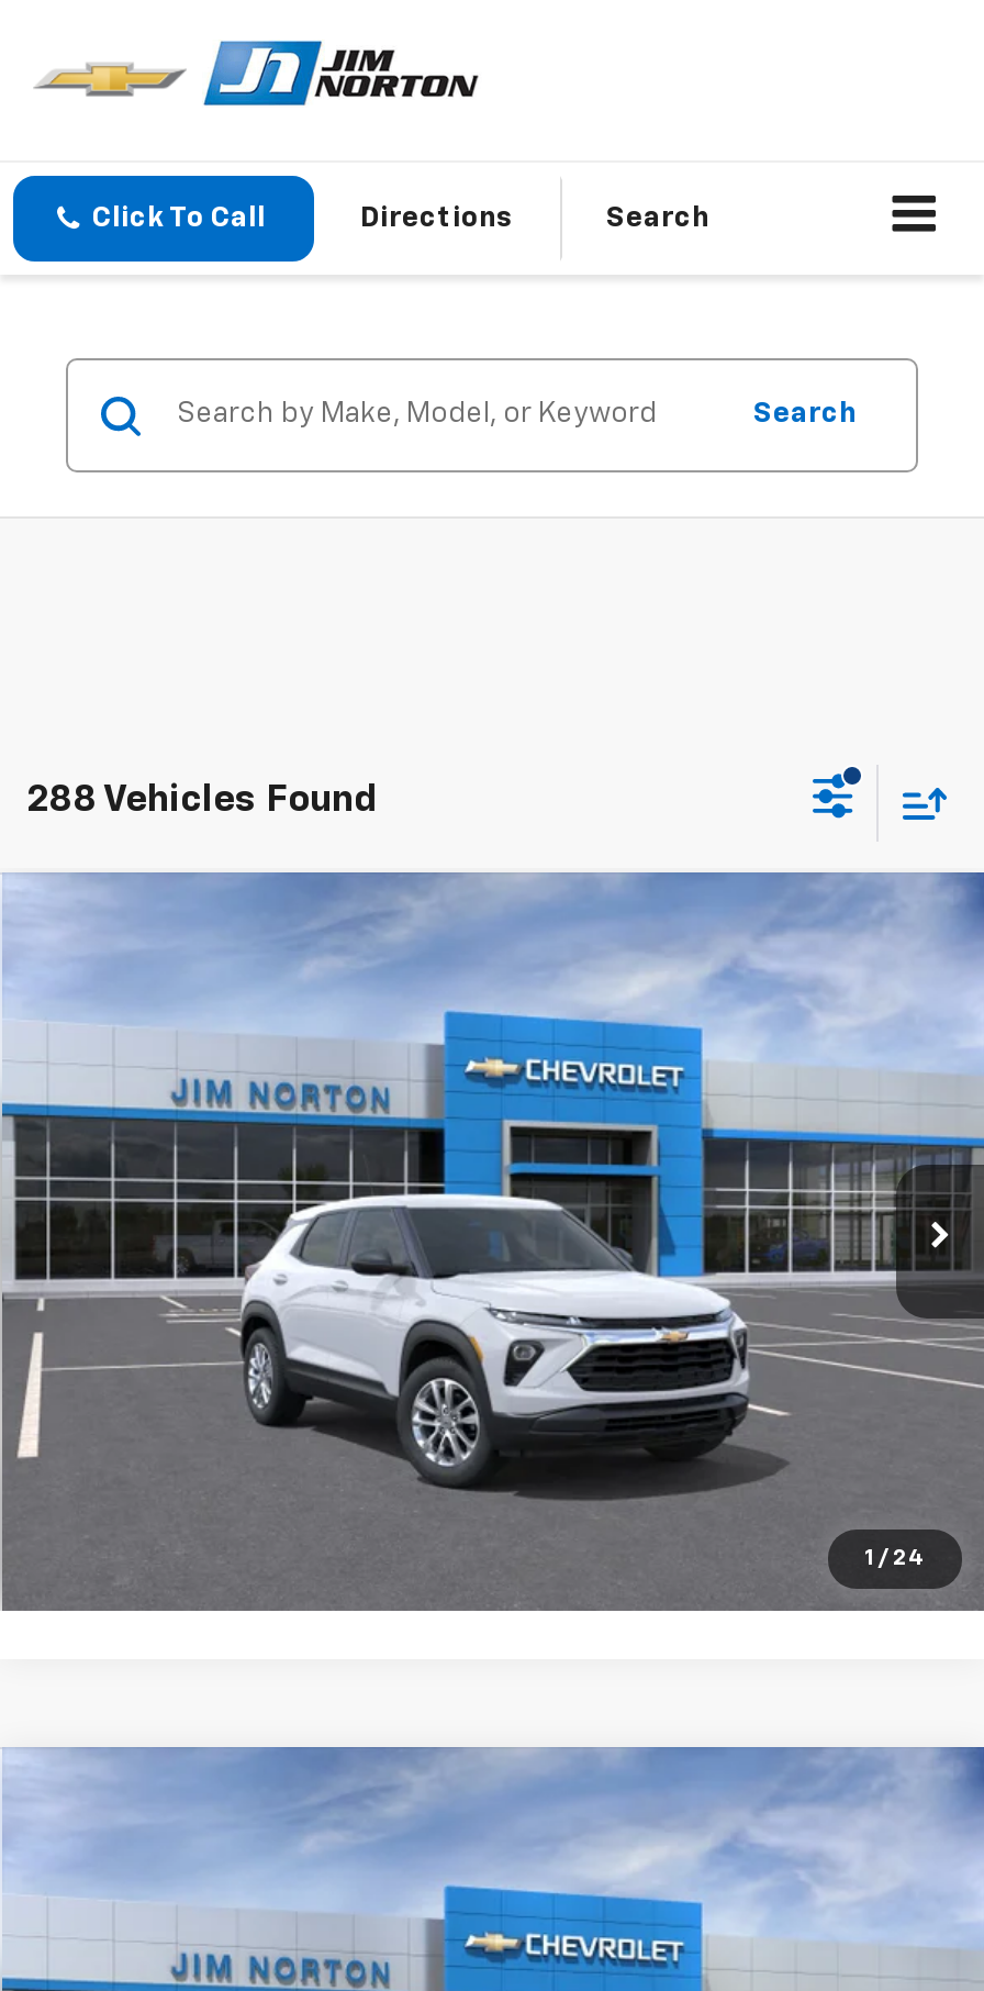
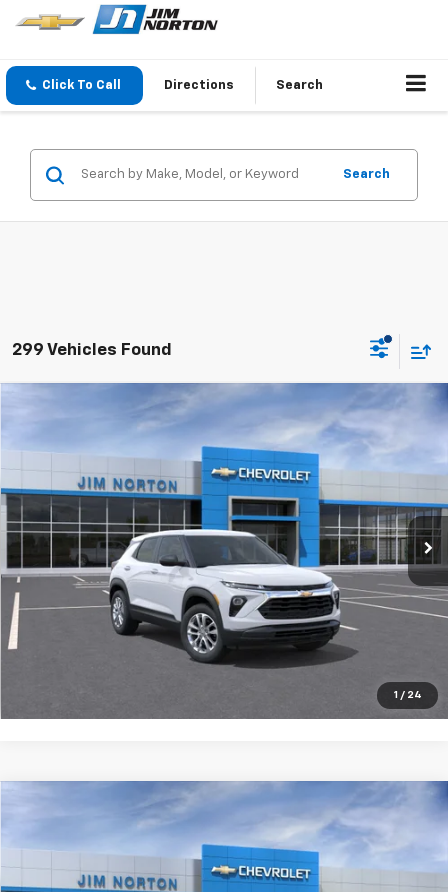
- 288 Vehicles Found
+ 299 Vehicles Found
